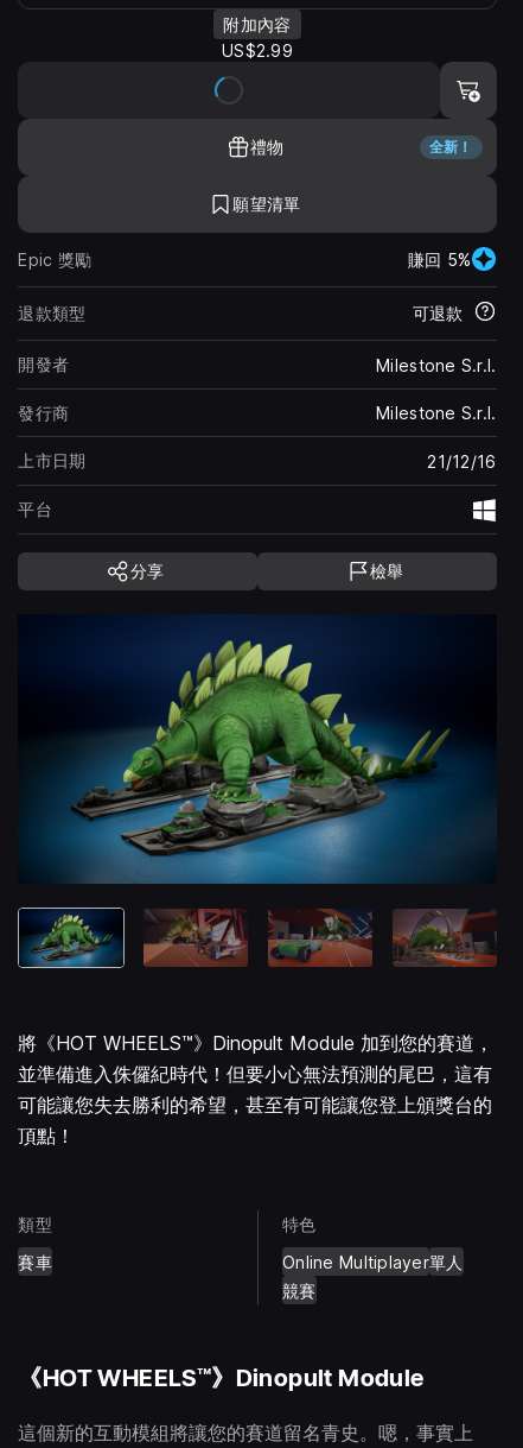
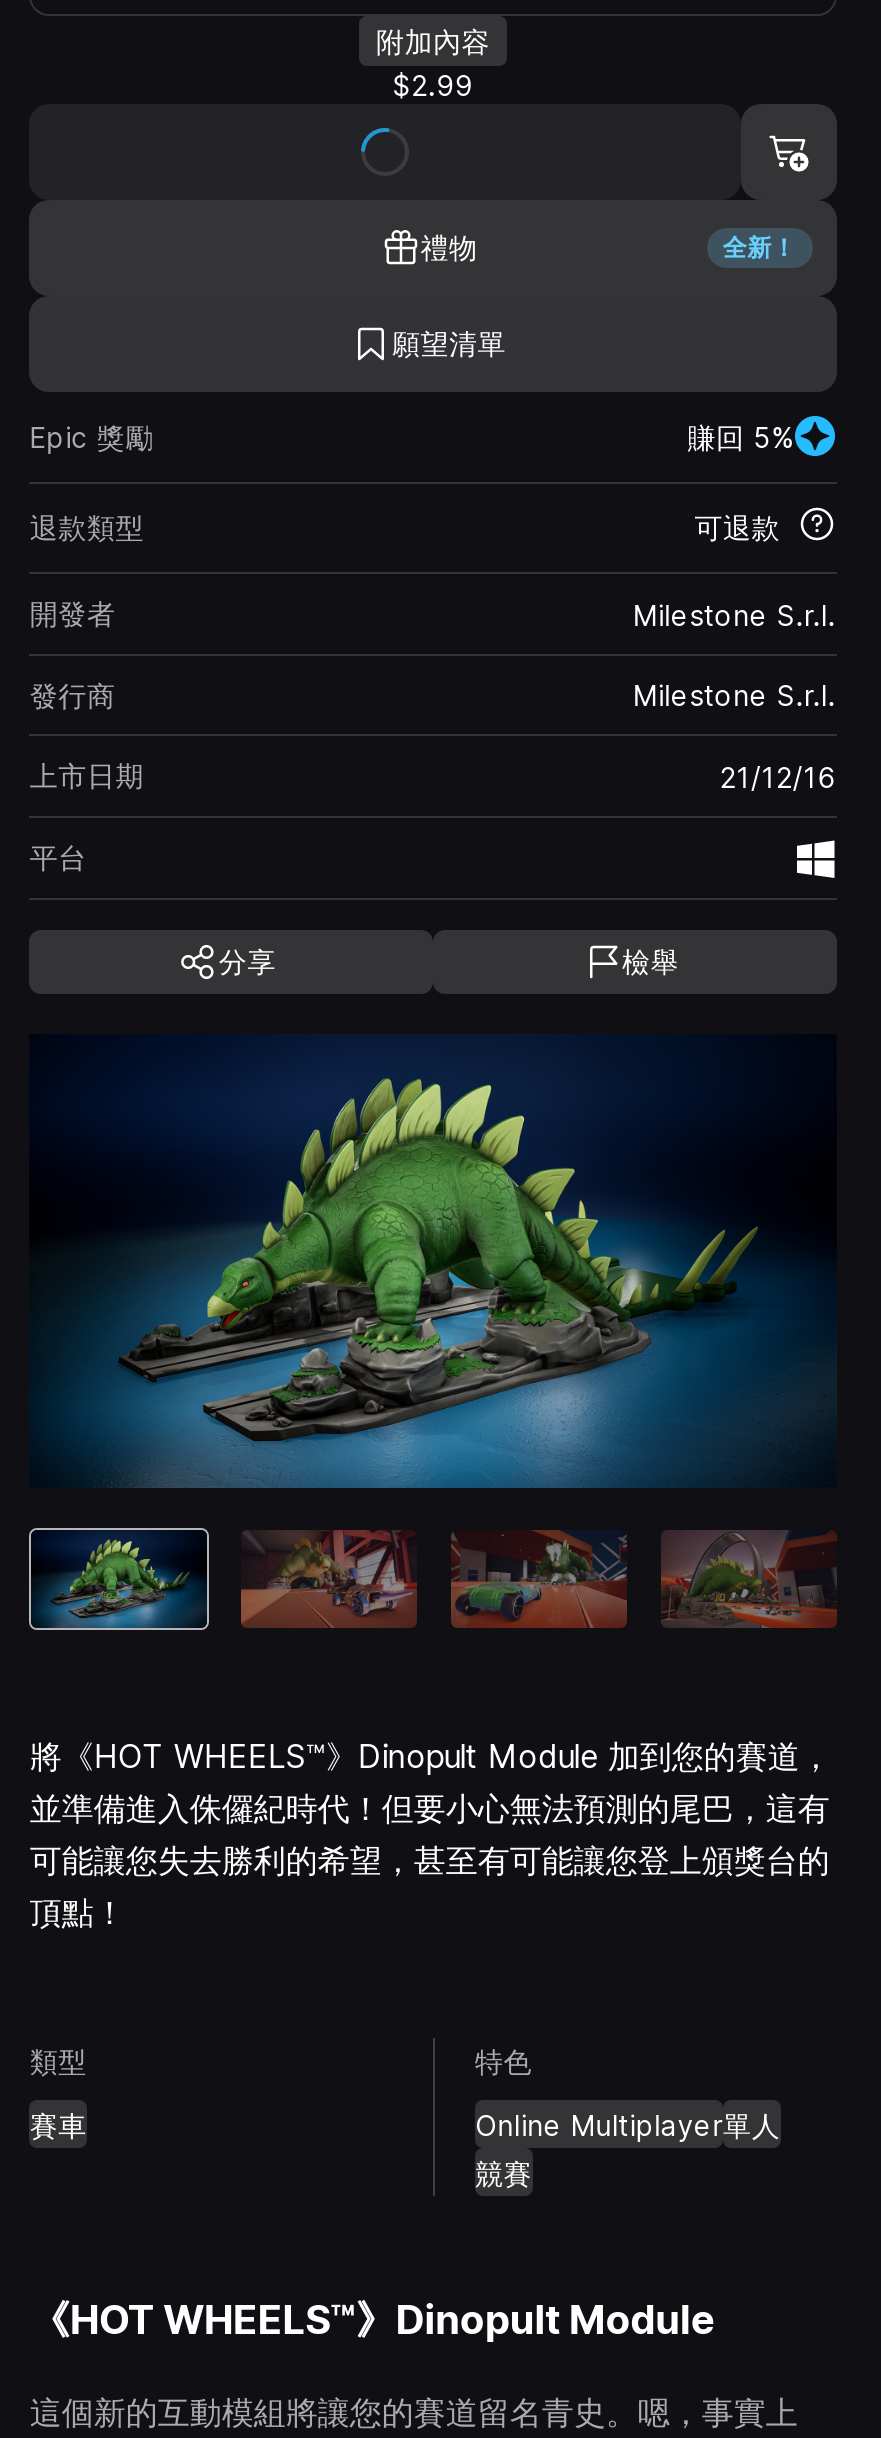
- US$2.99
+ $2.99
